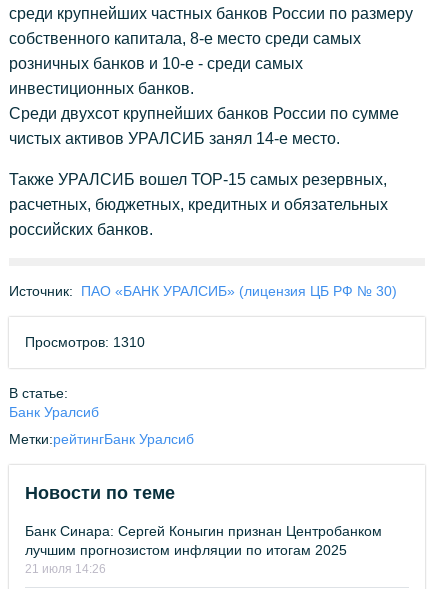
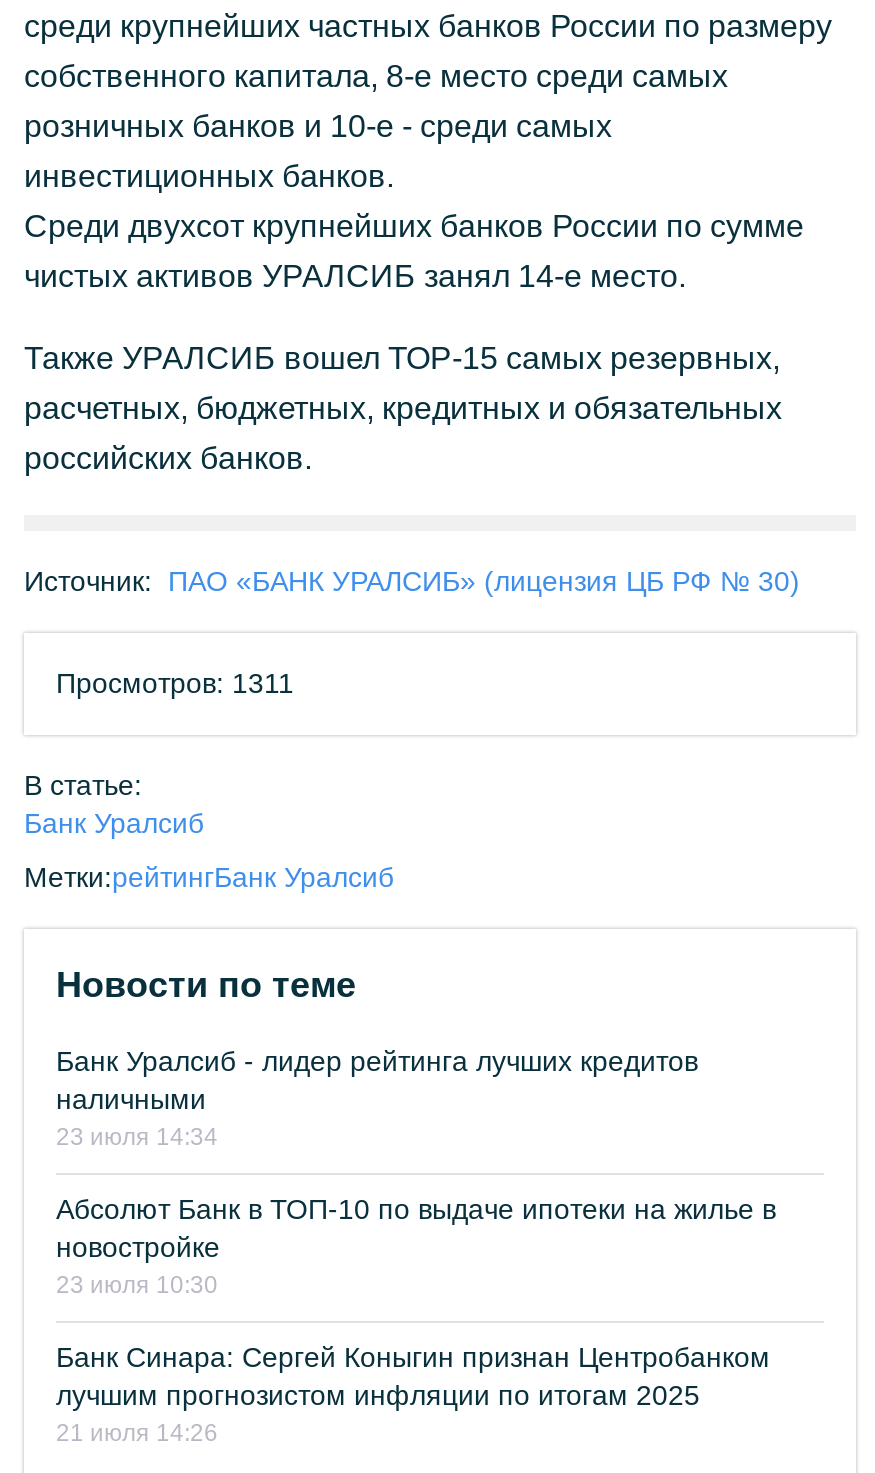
- Просмотров: 1310
+ Просмотров: 1311

+ Банк Уралсиб - лидер рейтинга лучших кредитов
+ наличными
+ 23 июля 14:34
+ Абсолют Банк в ТОП-10 по выдаче ипотеки на жилье в
+ новостройке
+ 23 июля 10:30
